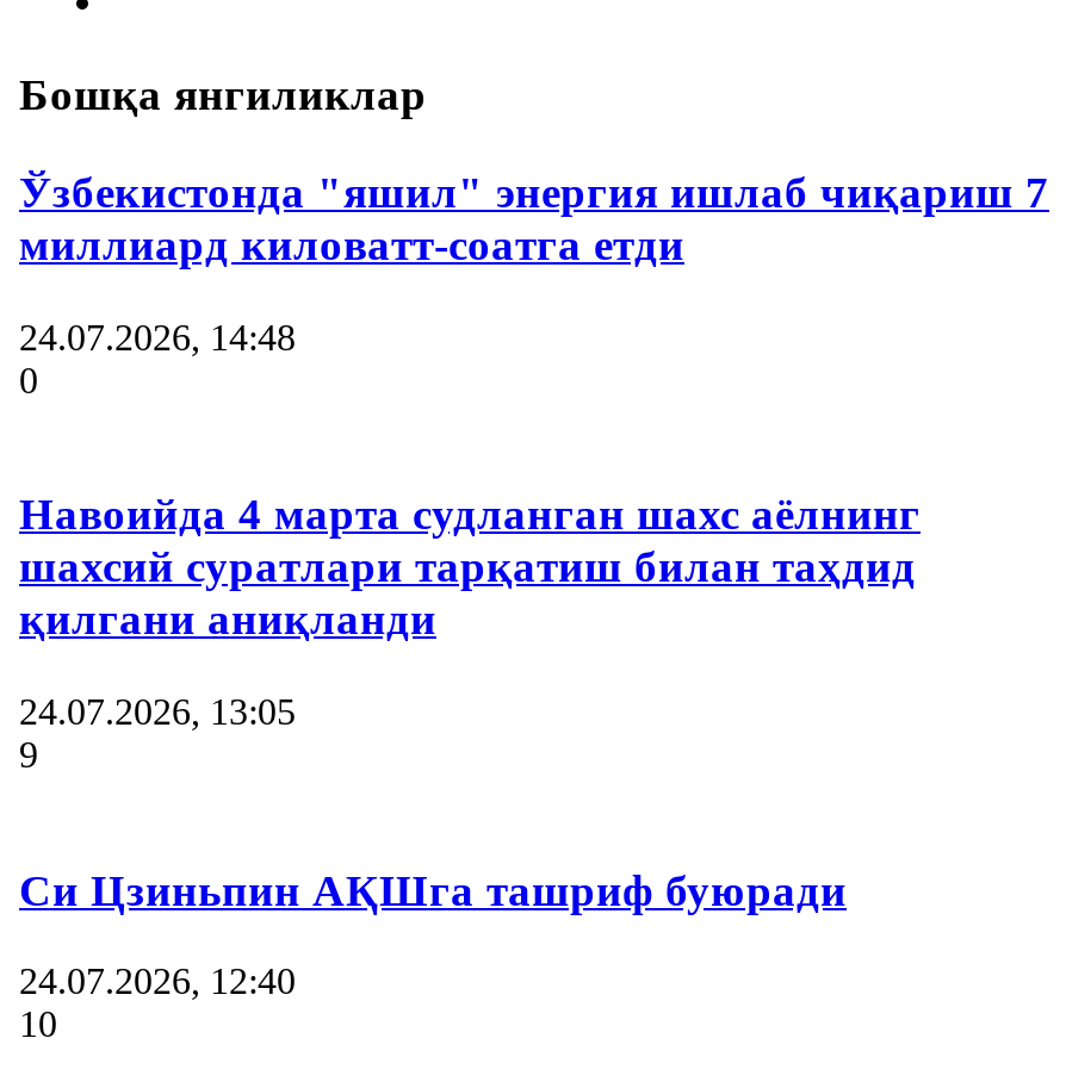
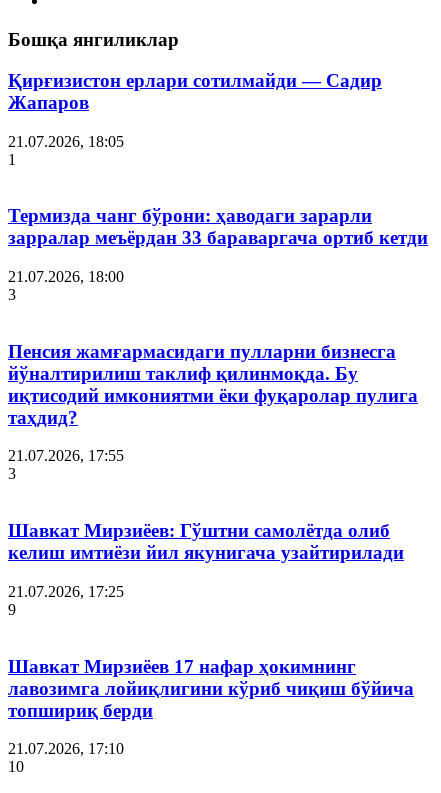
- Ўзбекистонда "яшил" энергия ишлаб чиқариш 7
- миллиард киловатт-соатга етди
- 24.07.2026, 14:48
- 0
- Навоийда 4 марта судланган шахс аёлнинг
- шахсий суратлари тарқатиш билан таҳдид
- қилгани аниқланди
- 24.07.2026, 13:05
+ Қирғизистон ерлари сотилмайди — Садир
+ Жапаров
+ 21.07.2026, 18:05
+ 1
+ Термизда чанг бўрони: ҳаводаги зарарли
+ зарралар меъёрдан 33 бараваргача ортиб кетди
+ 21.07.2026, 18:00
+ 3
+ Пенсия жамғармасидаги пулларни бизнесга
+ йўналтирилиш таклиф қилинмоқда. Бу
+ иқтисодий имкониятми ёки фуқаролар пулига
+ таҳдид?
+ 21.07.2026, 17:55
+ 3
+ Шавкат Мирзиёев: Гўштни самолётда олиб
+ келиш имтиёзи йил якунигача узайтирилади
+ 21.07.2026, 17:25

- Си Цзиньпин АҚШга ташриф буюради
+ Шавкат Мирзиёев 17 нафар ҳокимнинг
+ лавозимга лойиқлигини кўриб чиқиш бўйича
+ топшириқ берди

- 24.07.2026, 12:40
+ 21.07.2026, 17:10
